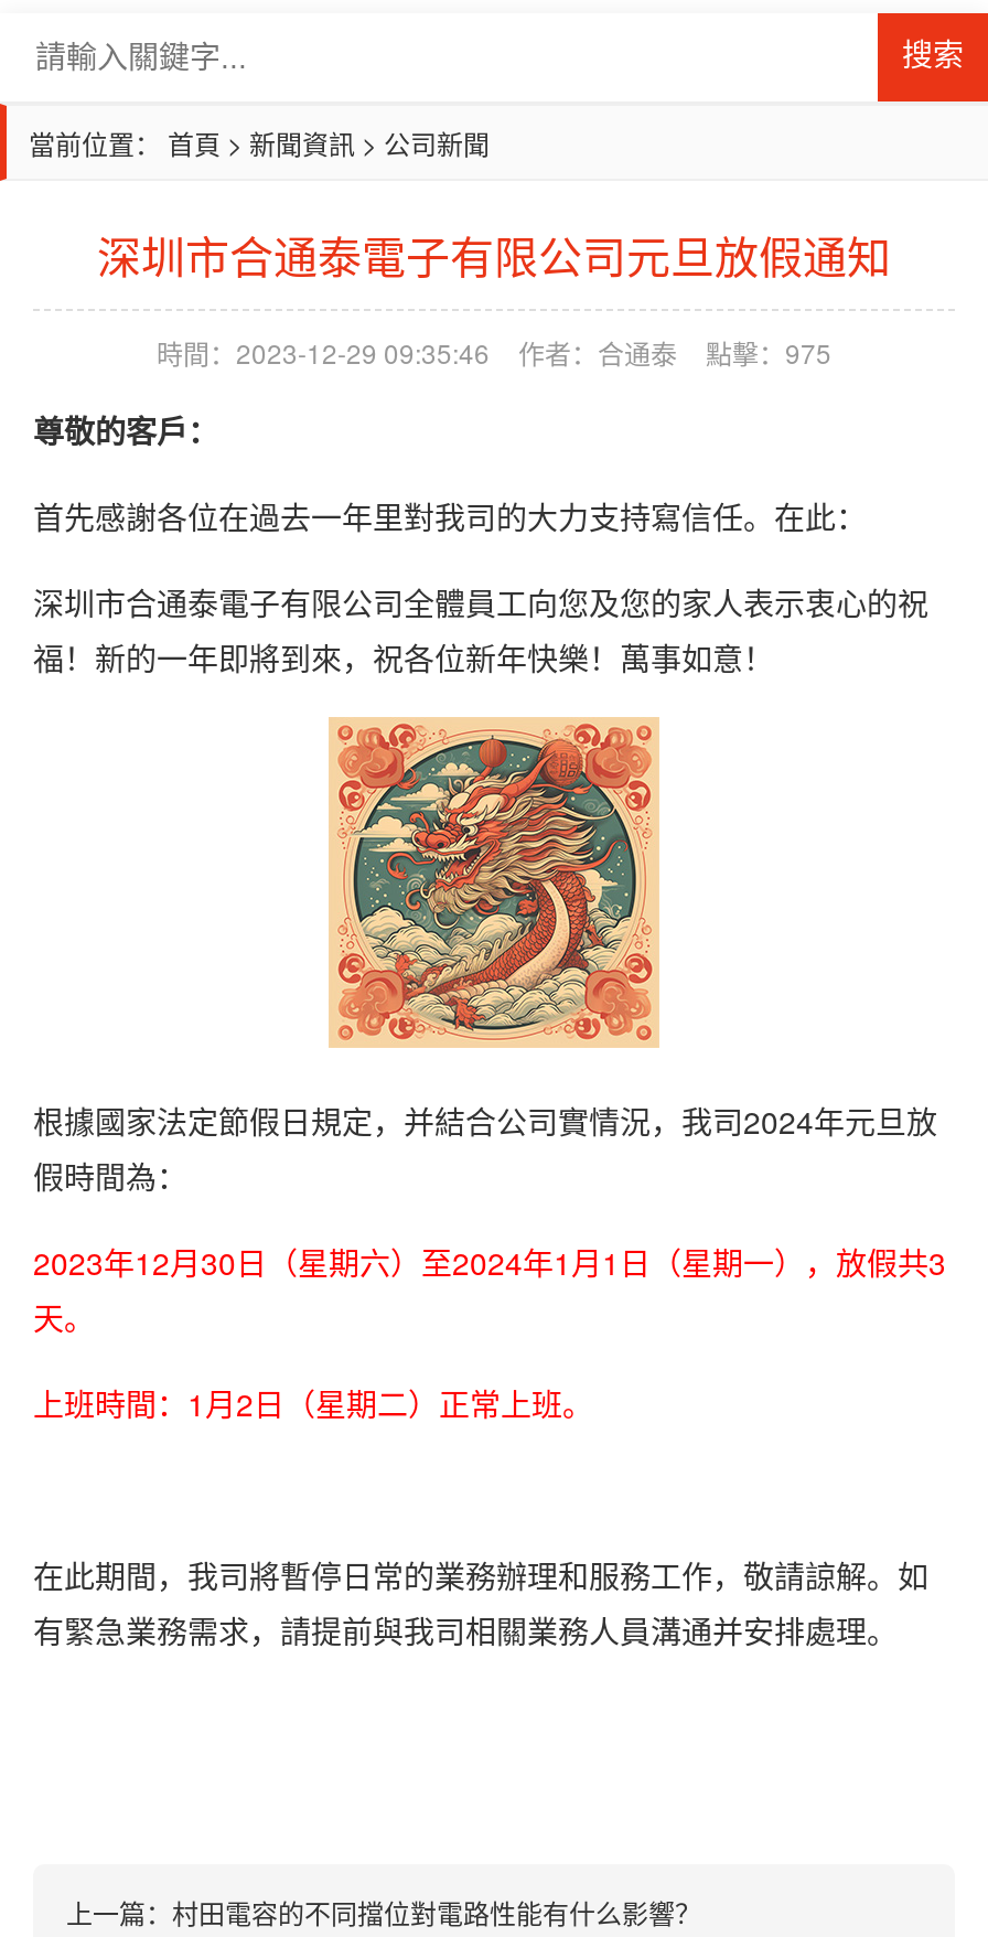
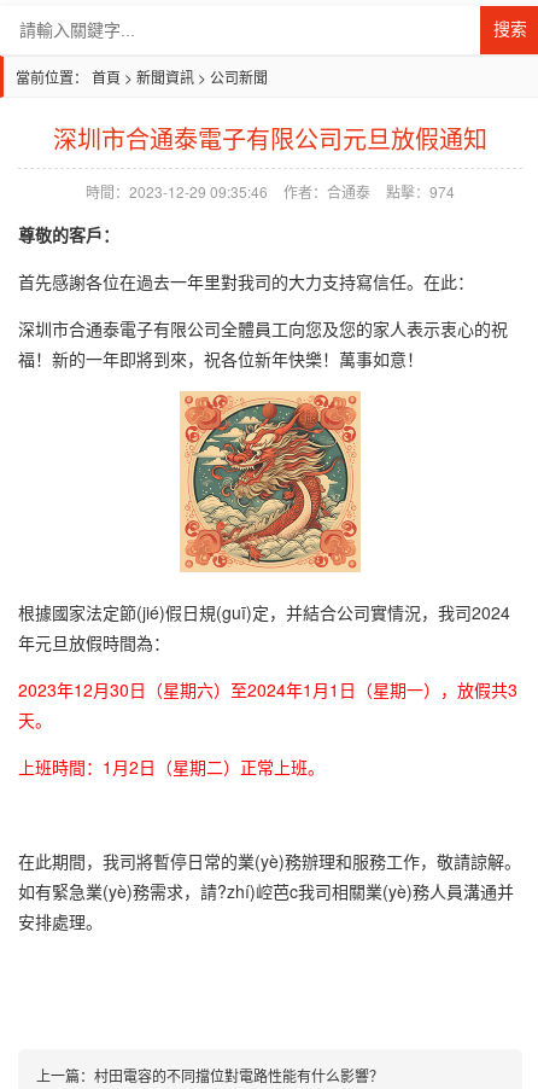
- 時間：2023-12-29 09:35:46 作者：合通泰 點擊：975
+ 時間：2023-12-29 09:35:46 作者：合通泰 點擊：974

- 根據國家法定節假日規定，并結合公司實情況，我司2024年元旦放
- 假時間為：
+ 根據國家法定節(jié)假日規(guī)定，并結合公司實情況，我司2024
+ 年元旦放假時間為：

- 在此期間，我司將暫停日常的業務辦理和服務工作，敬請諒解。如
- 有緊急業務需求，請提前與我司相關業務人員溝通并安排處理。
+ 在此期間，我司將暫停日常的業(yè)務辦理和服務工作，敬請諒解。
+ 如有緊急業(yè)務需求，請?zhí)崆芭c我司相關業(yè)務人員溝通并
+ 安排處理。
